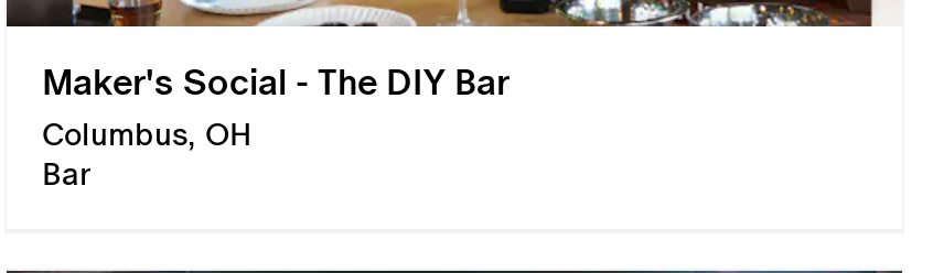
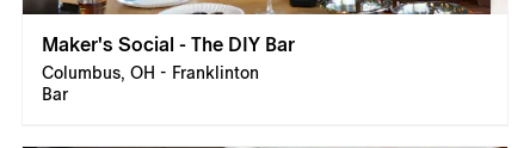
- Columbus, OH
+ Columbus, OH - Franklinton
